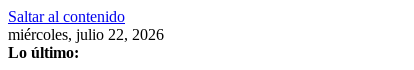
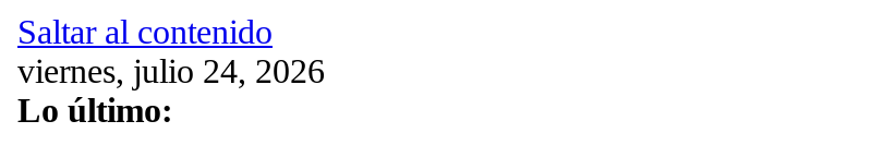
- miércoles, julio 22, 2026
+ viernes, julio 24, 2026
